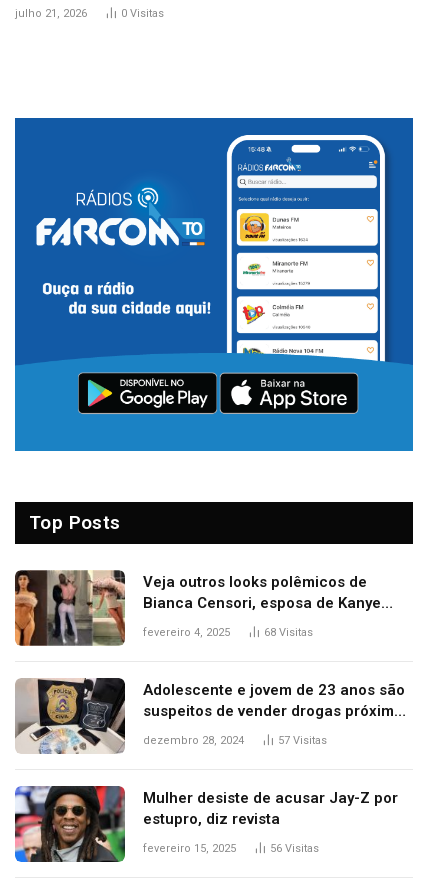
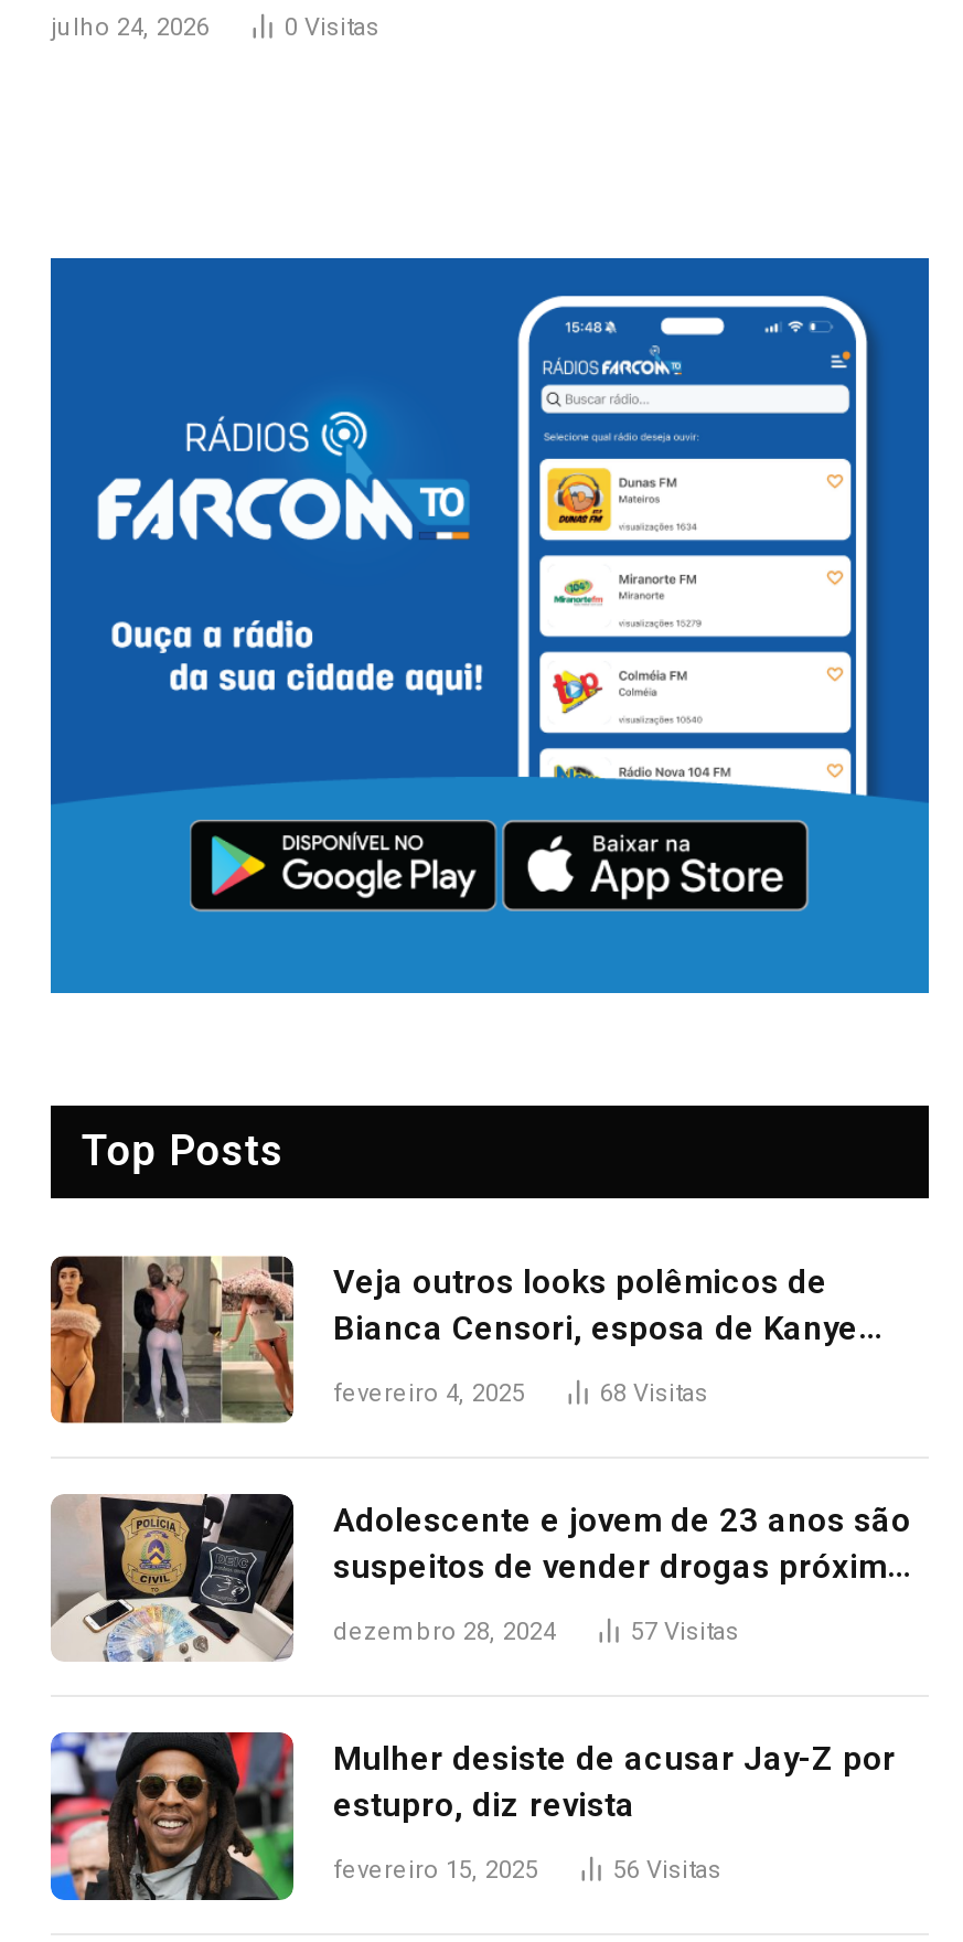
- julho 21, 2026
+ julho 24, 2026
